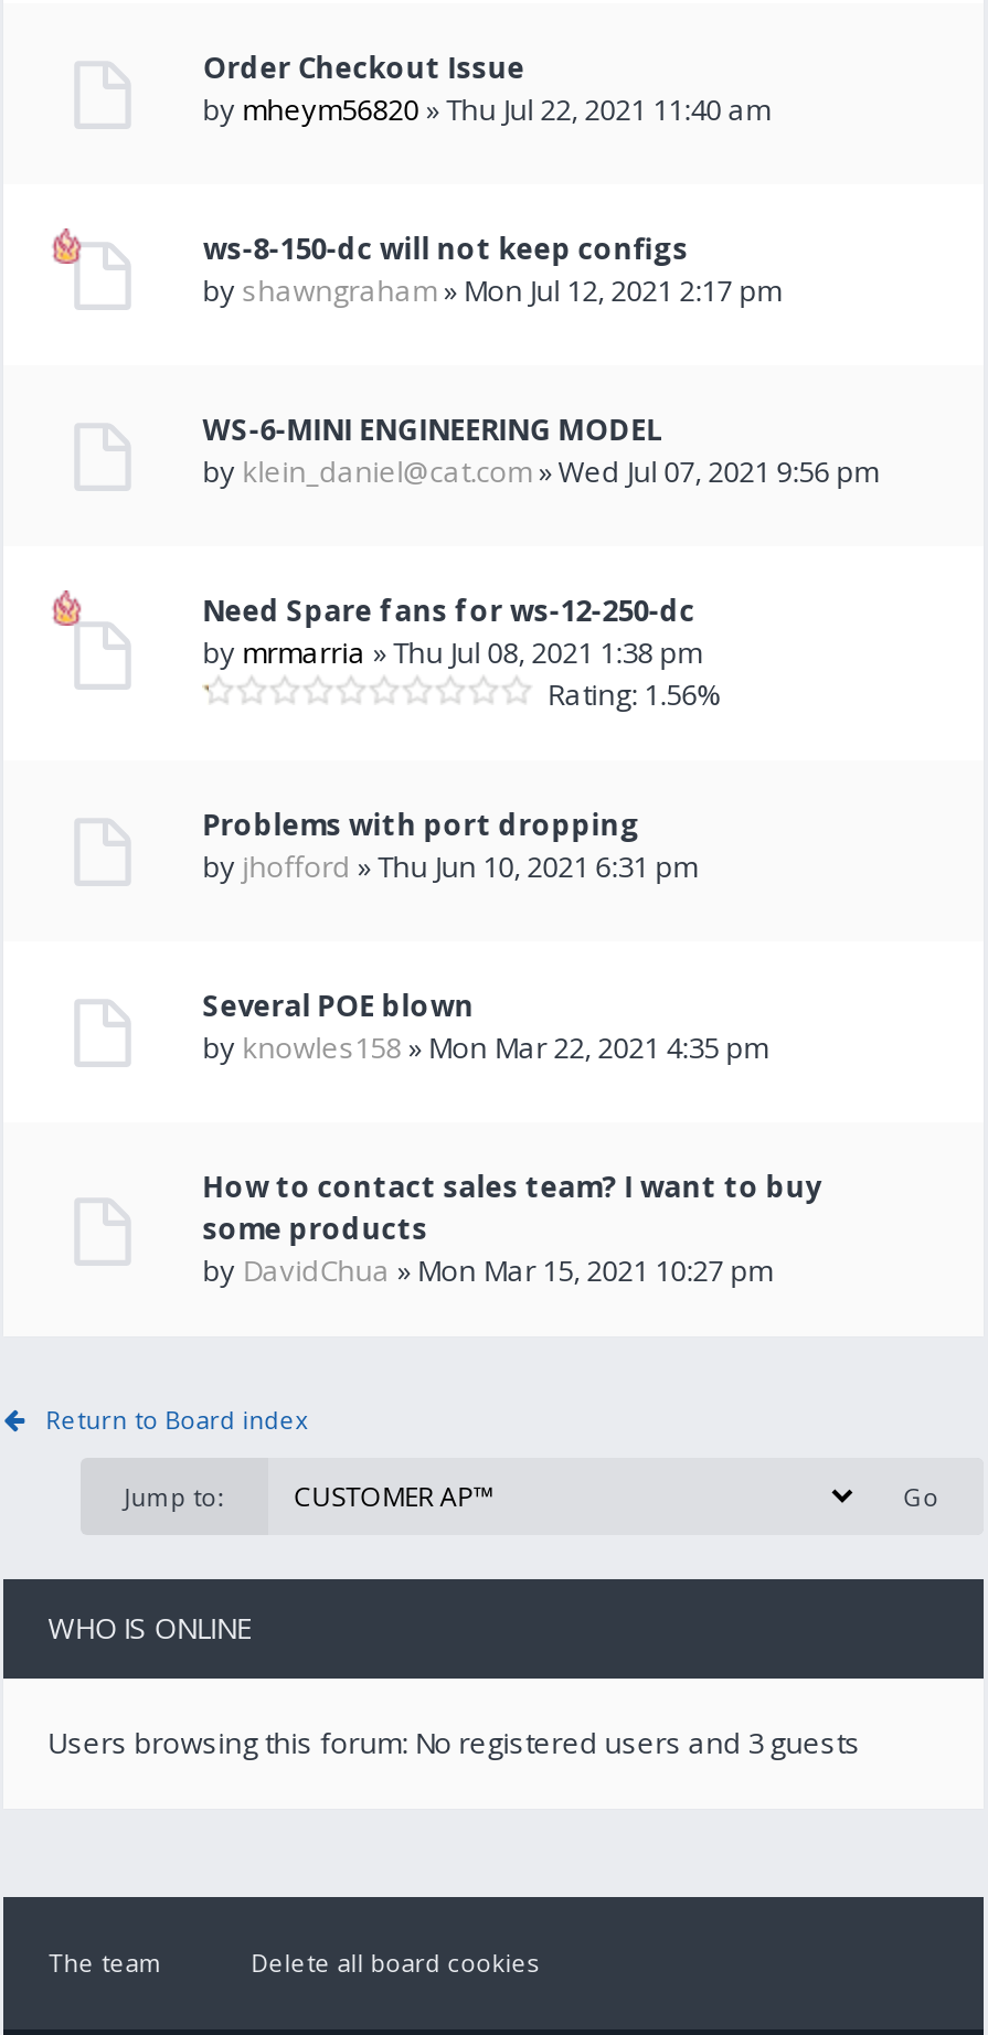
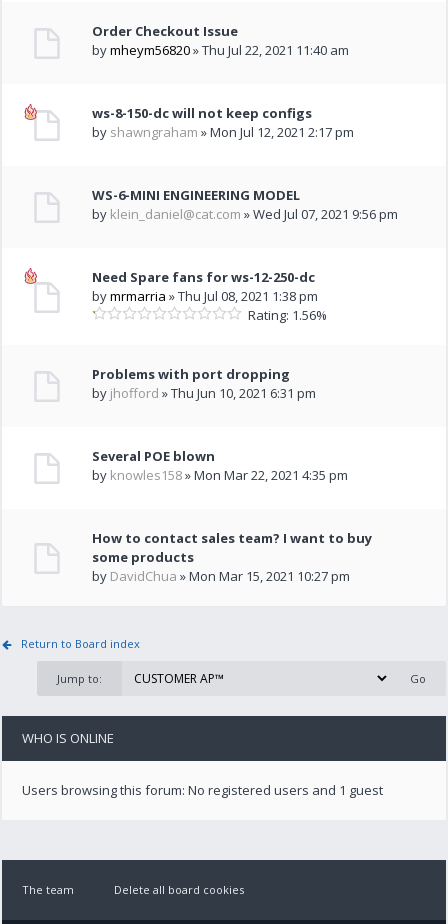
- Users browsing this forum: No registered users and 3 guests
+ Users browsing this forum: No registered users and 1 guest
